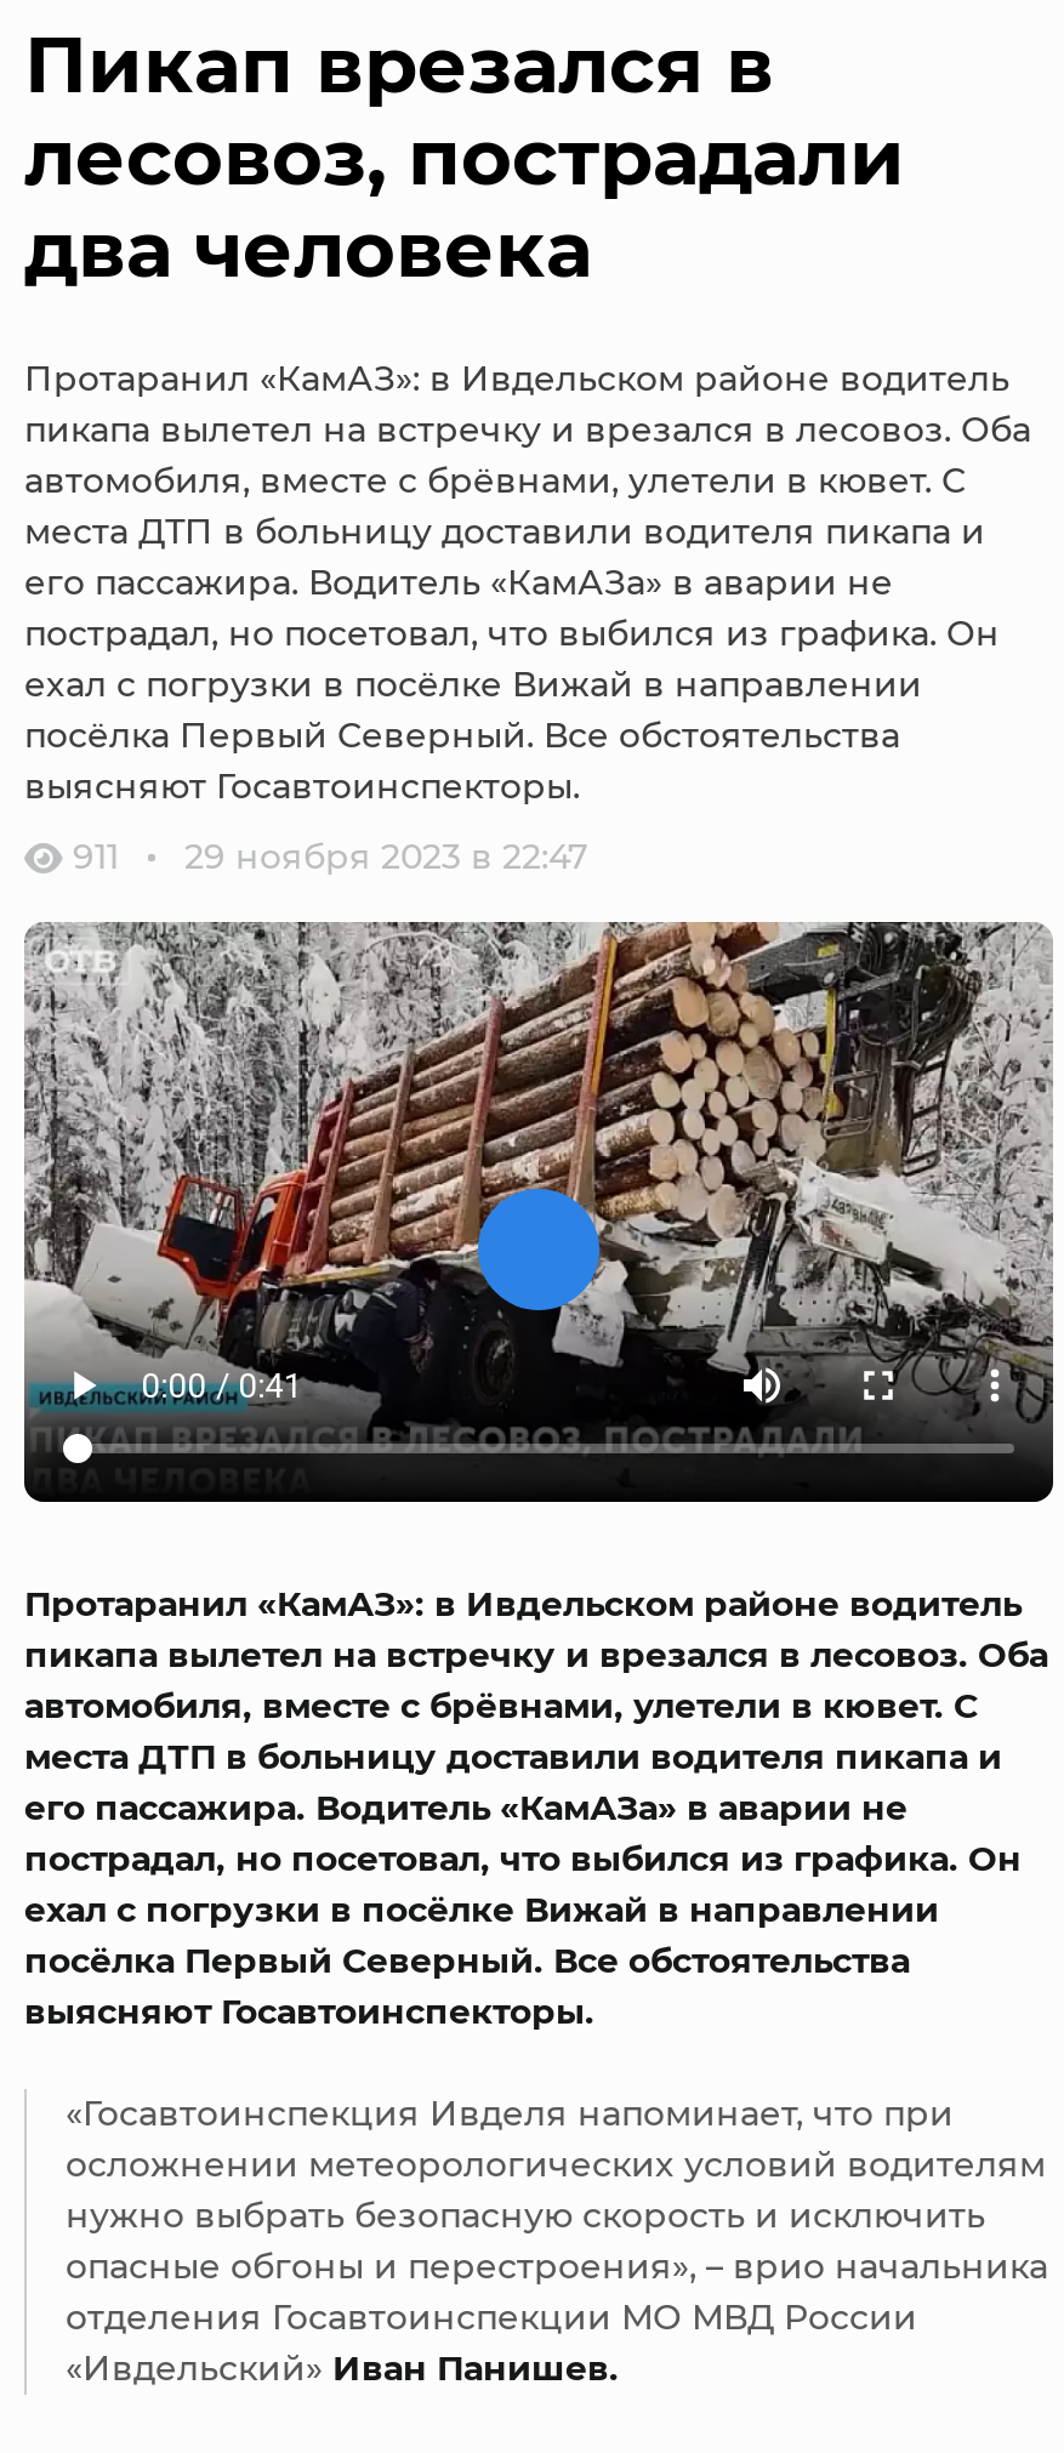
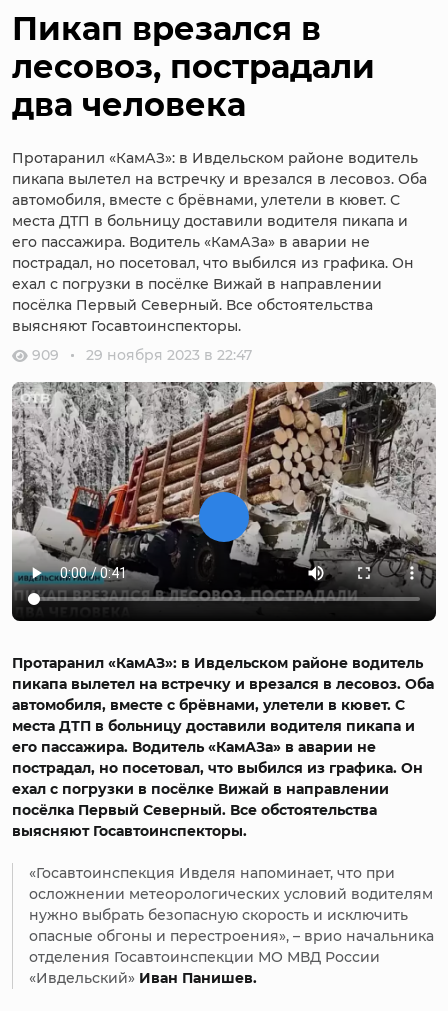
- 911 29 ноября 2023 в 22:47
+ 909 29 ноября 2023 в 22:47
